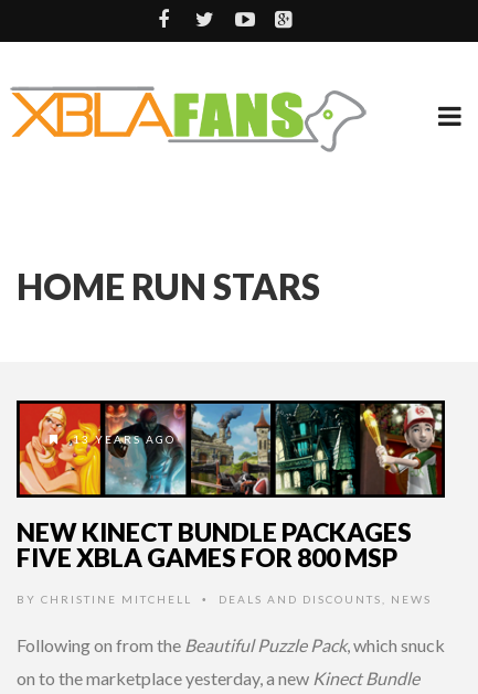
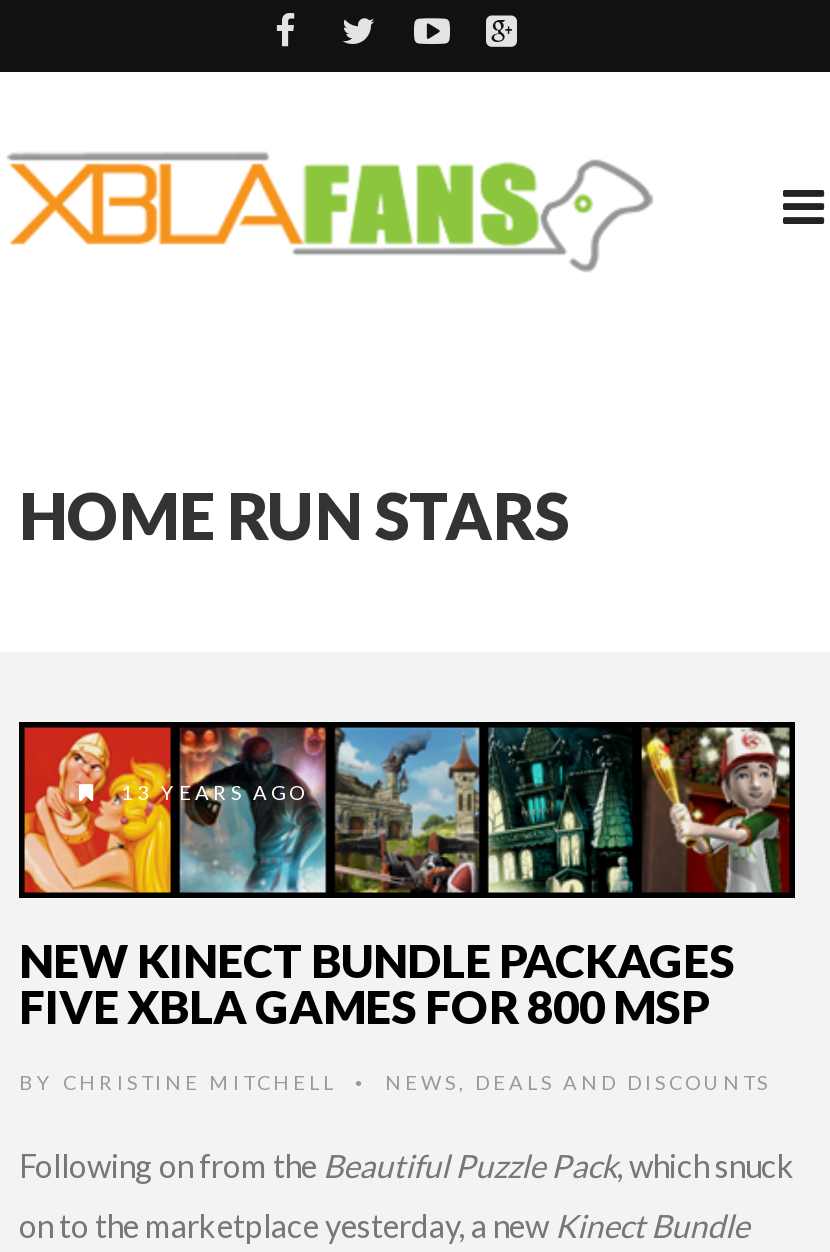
- BY CHRISTINE MITCHELL • DEALS AND DISCOUNTS, NEWS
+ BY CHRISTINE MITCHELL • NEWS, DEALS AND DISCOUNTS
